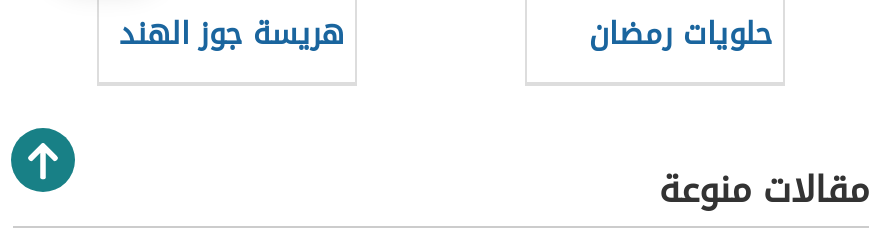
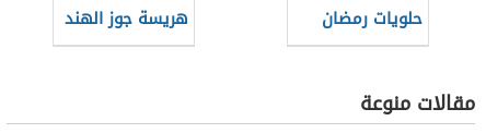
- [image]
